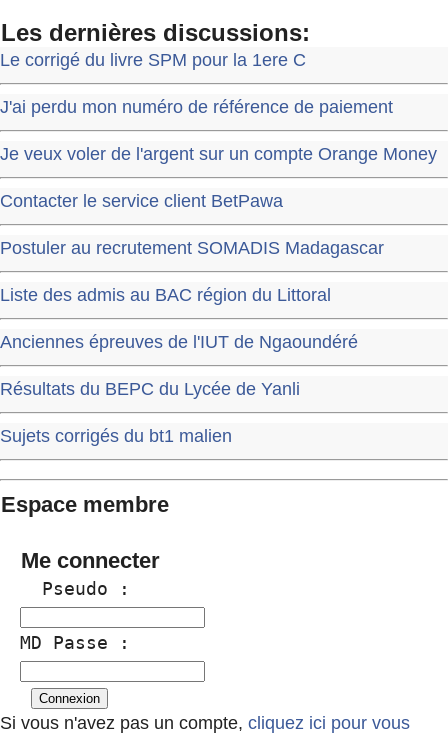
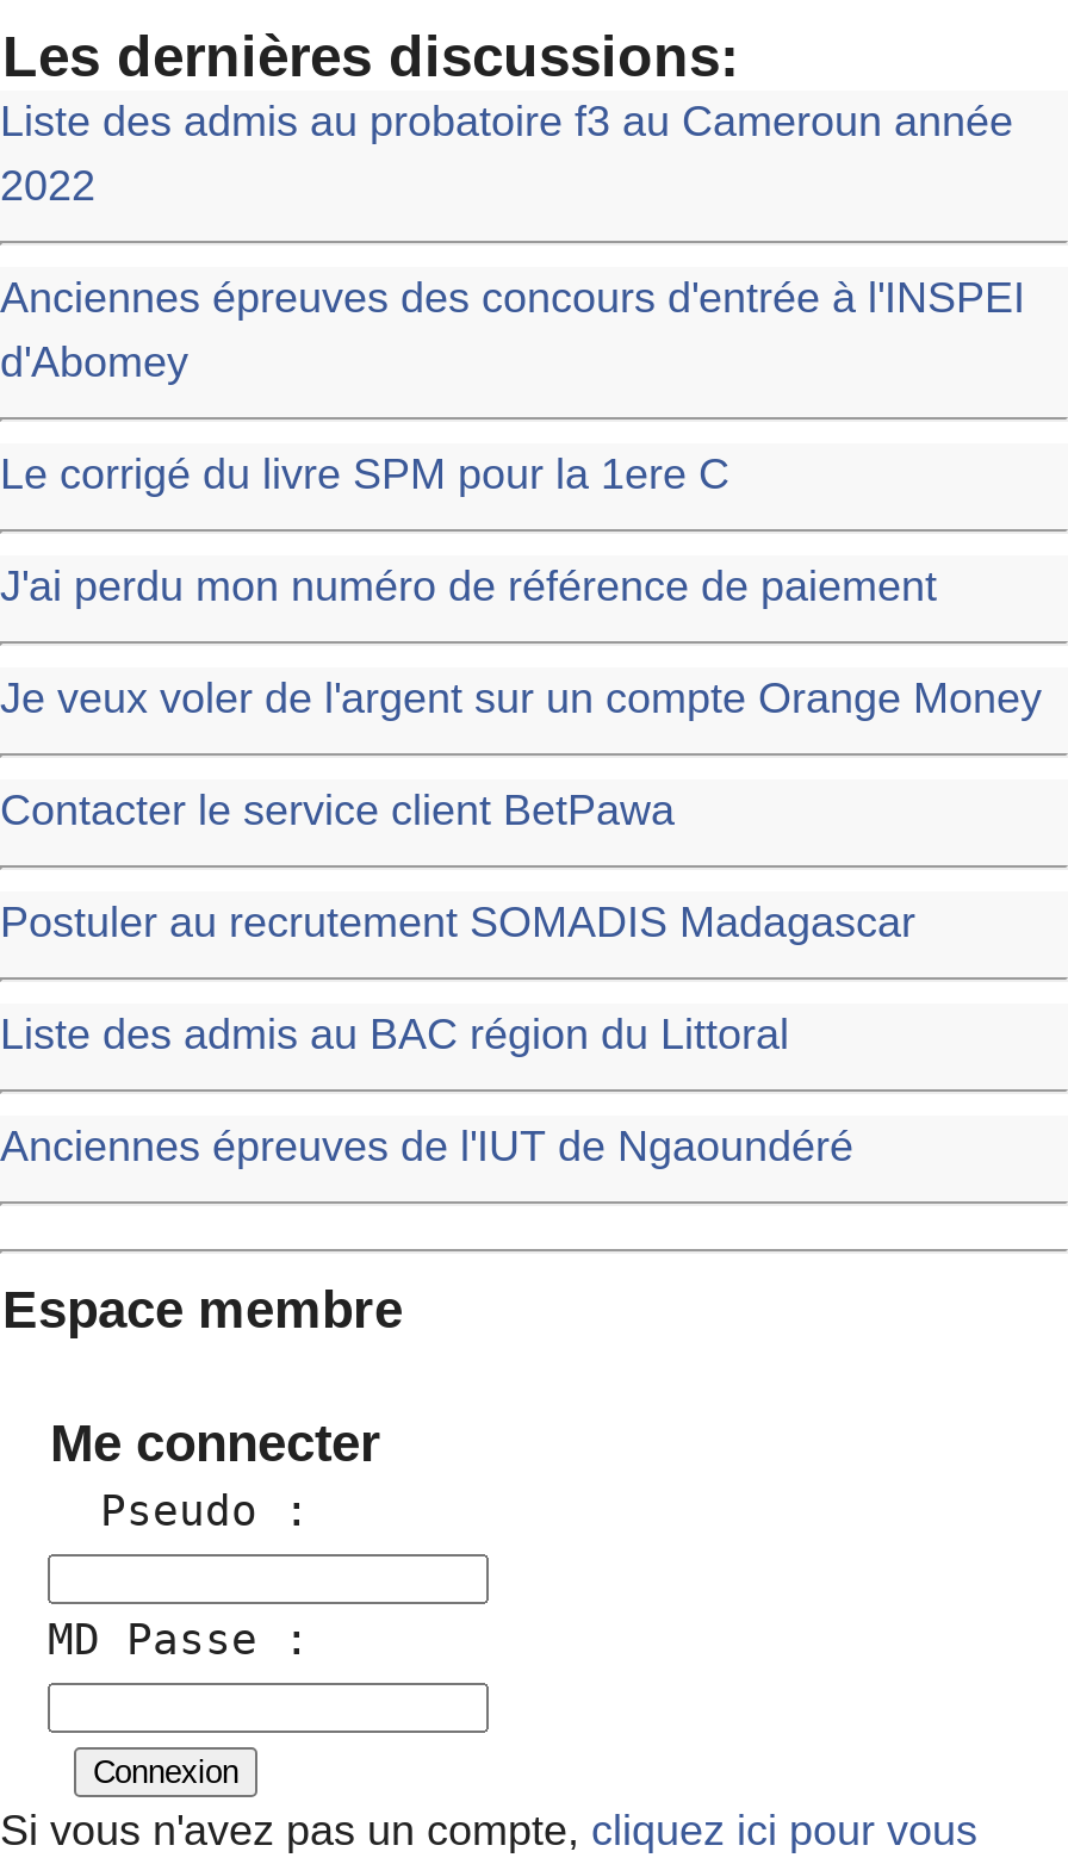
+ Liste des admis au probatoire f3 au Cameroun année
+ 2022
+ Anciennes épreuves des concours d'entrée à l'INSPEI
+ d'Abomey

moved down: Le corrigé du livre SPM pour la 1ere C | J'ai perdu mon numéro de référence de paiement | Je veux voler de l'argent sur un compte Orange Money | Contacter le service client BetPawa | Postuler au recrutement SOMADIS Madagascar | Liste des admis au BAC région du Littoral | Anciennes épreuves de l'IUT de Ngaoundéré

- Résultats du BEPC du Lycée de Yanli
- Sujets corrigés du bt1 malien
